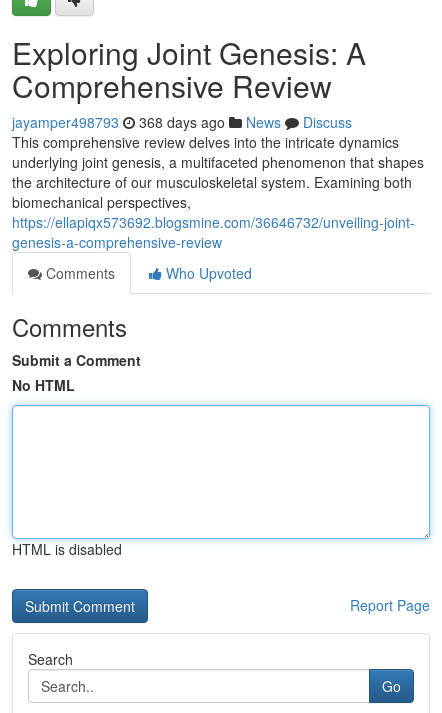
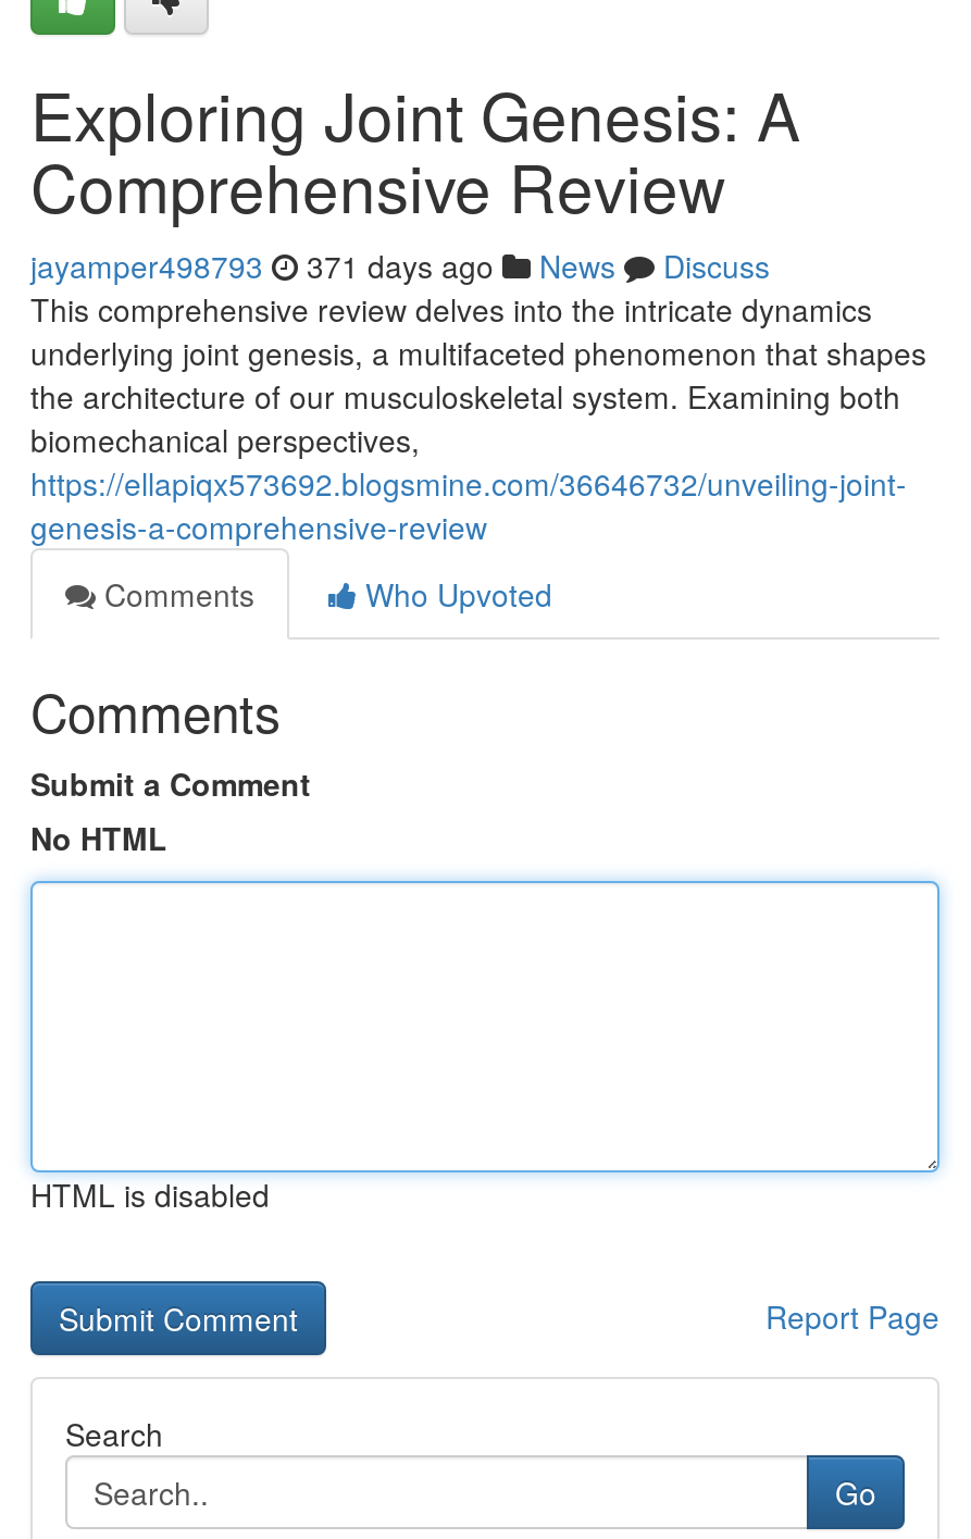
- jayamper498793 368 days ago News Discuss
+ jayamper498793 371 days ago News Discuss
